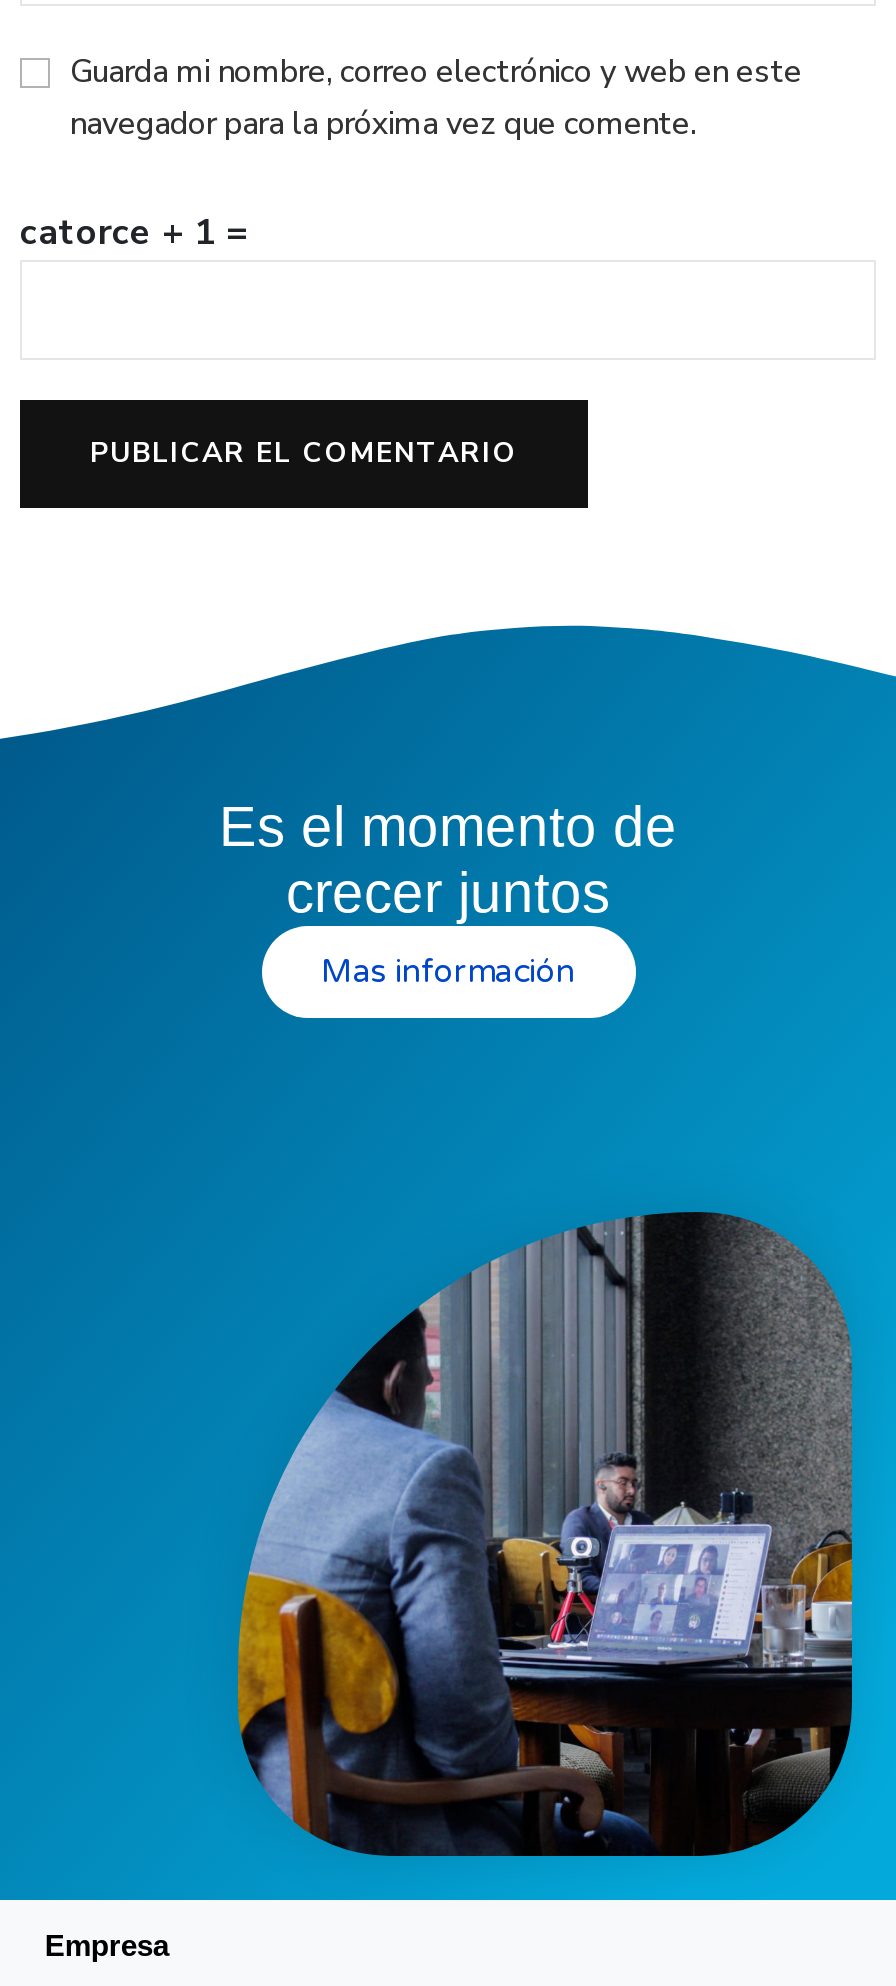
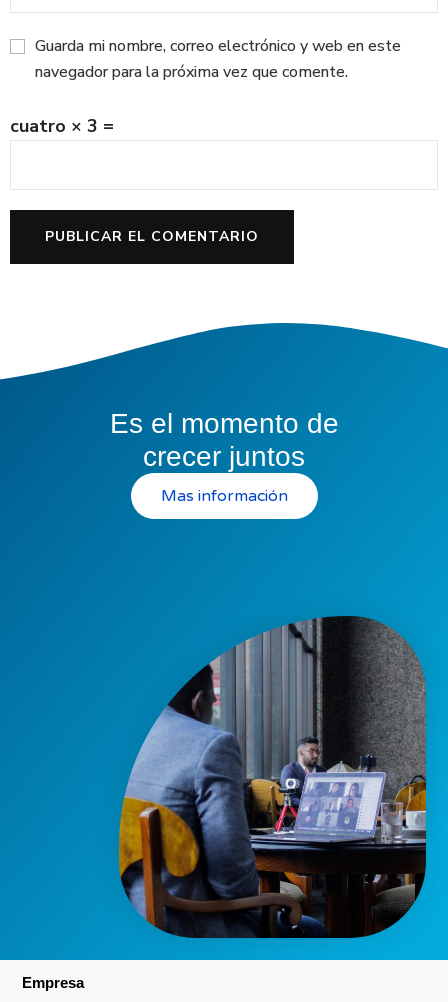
- catorce + 1 =
+ cuatro × 3 =
